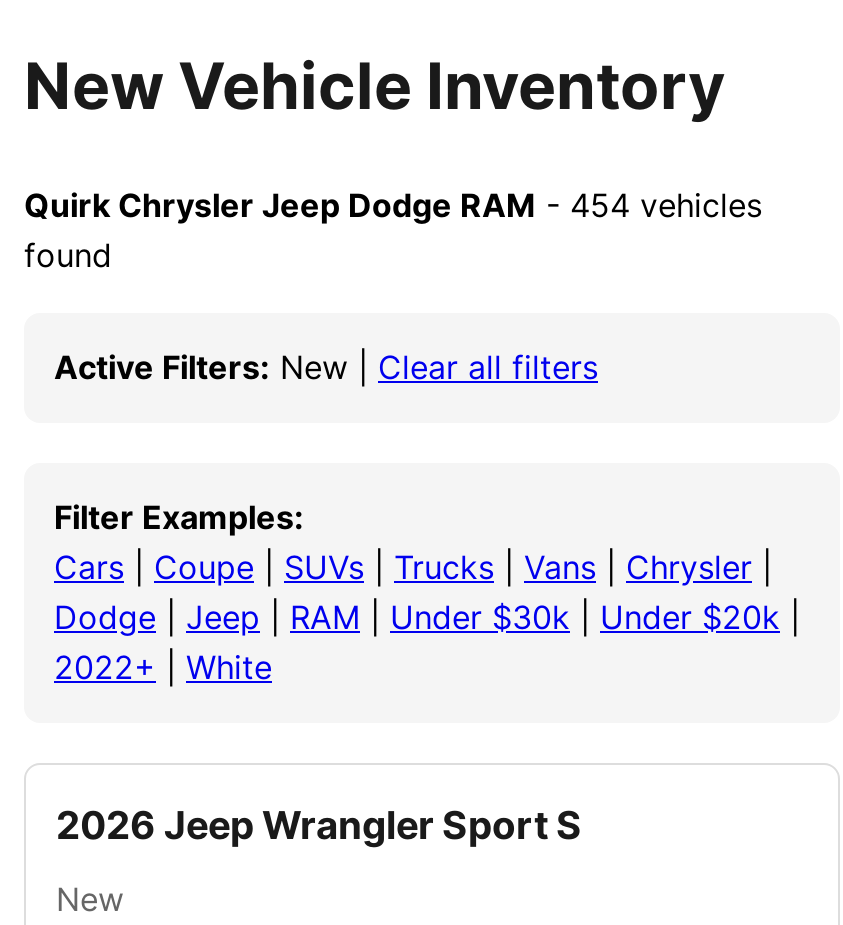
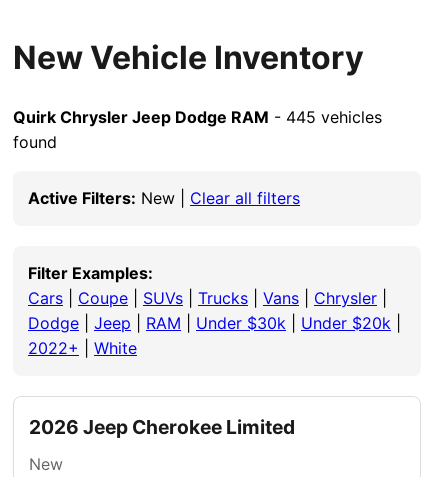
- Quirk Chrysler Jeep Dodge RAM - 454 vehicles
+ Quirk Chrysler Jeep Dodge RAM - 445 vehicles

- 2026 Jeep Wrangler Sport S
+ 2026 Jeep Cherokee Limited
